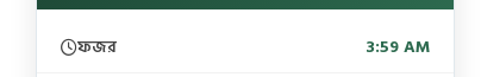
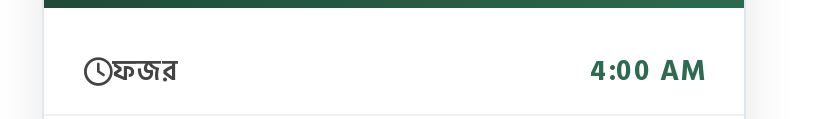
- 3:59 AM
+ 4:00 AM
